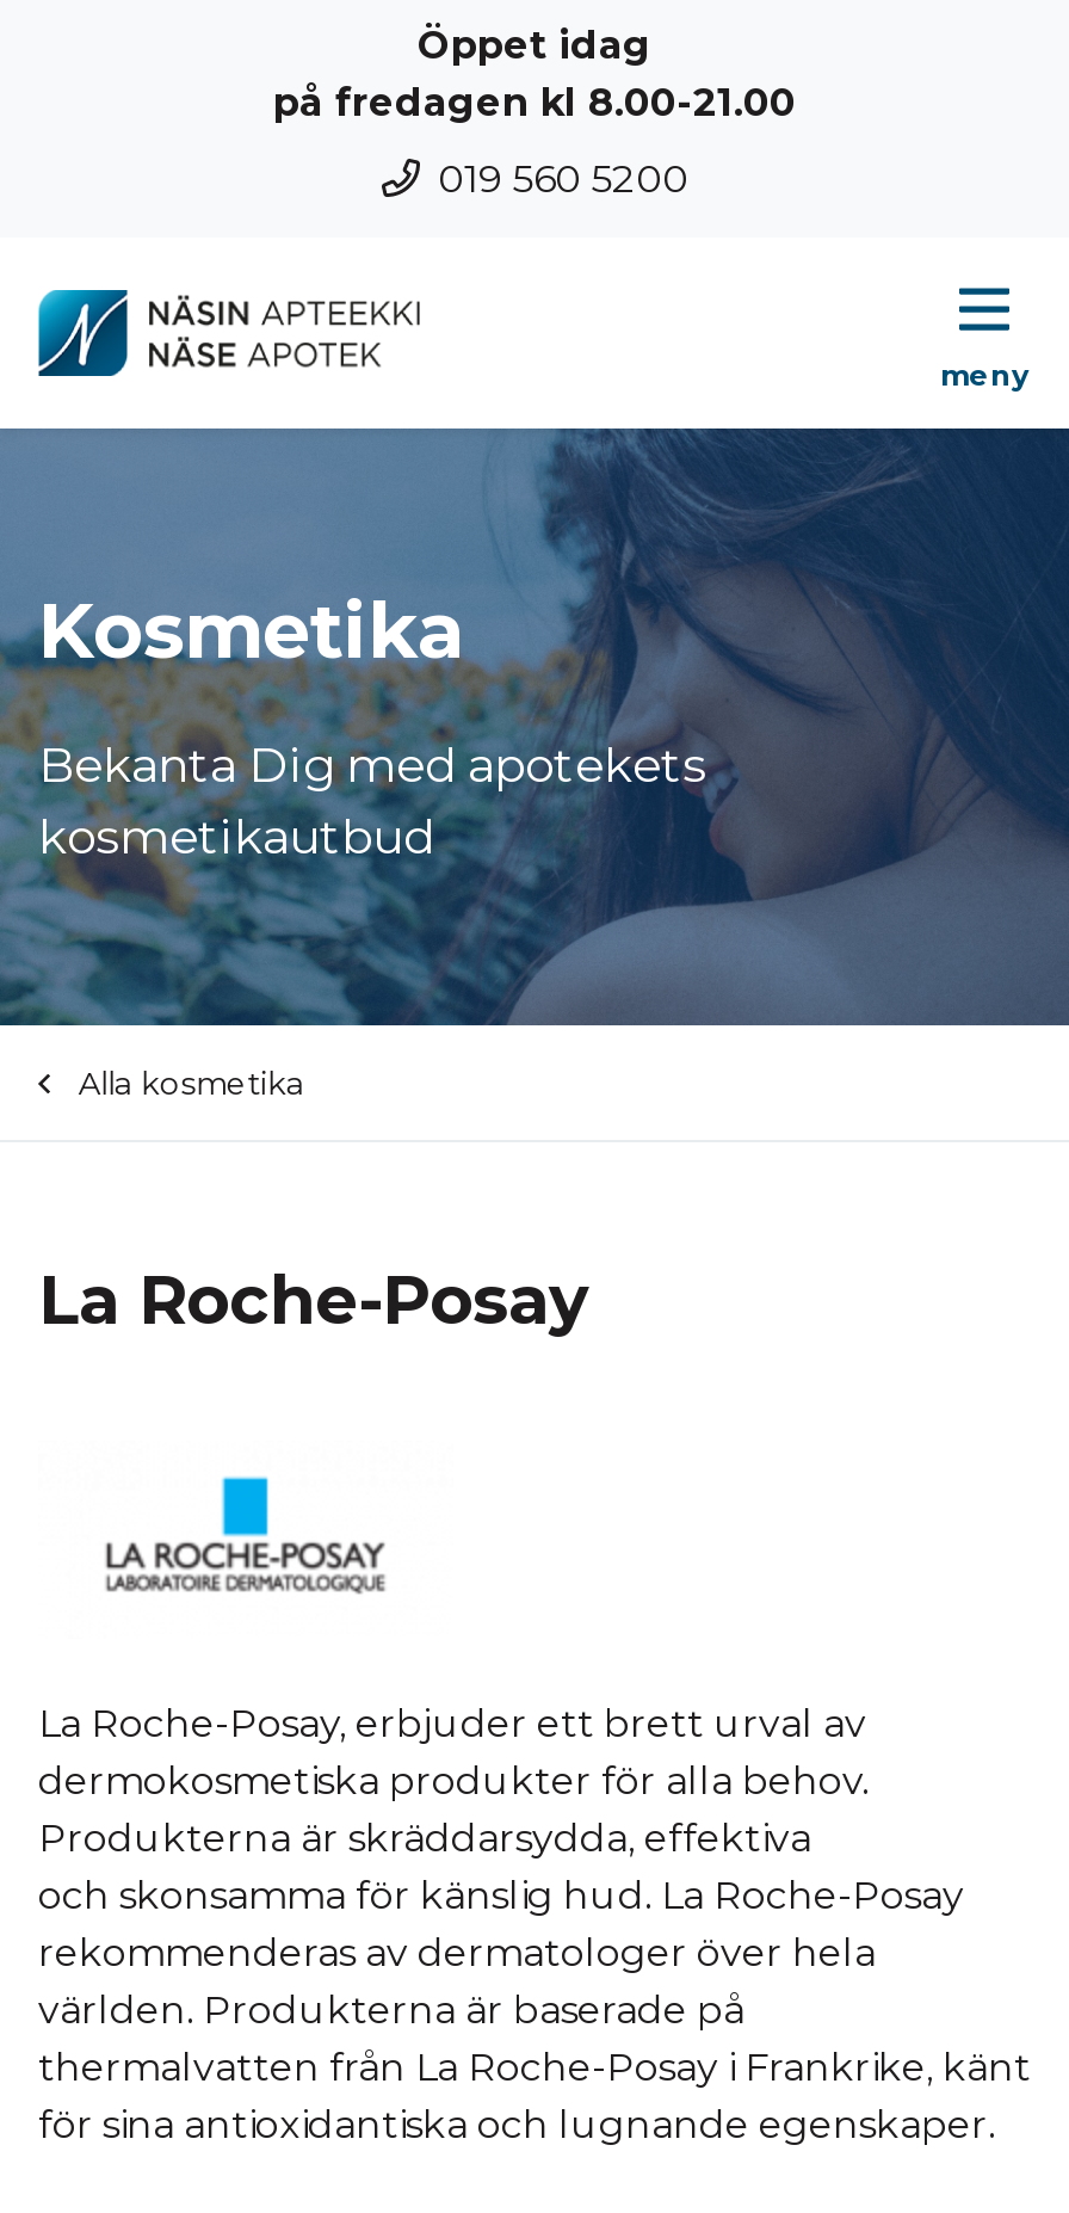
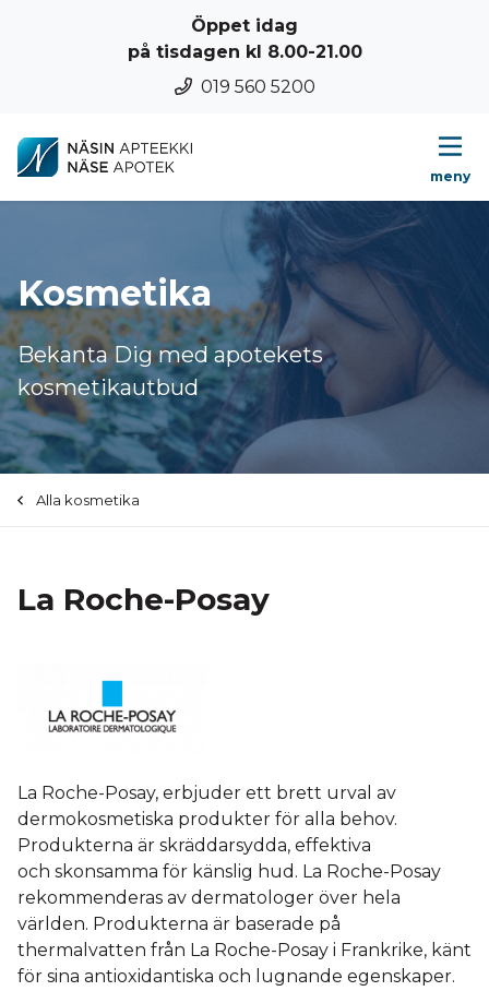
- på fredagen kl 8.00-21.00
+ på tisdagen kl 8.00-21.00
